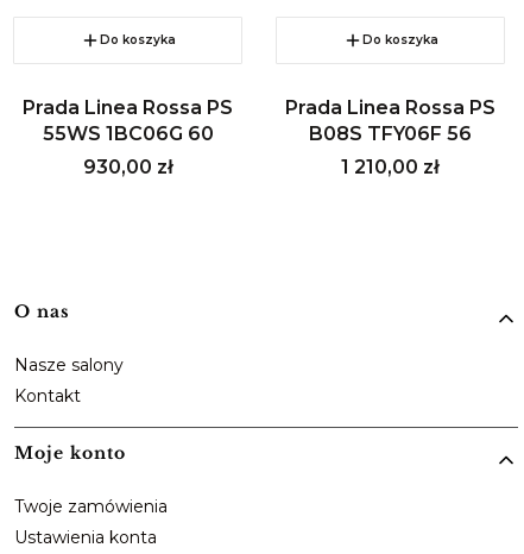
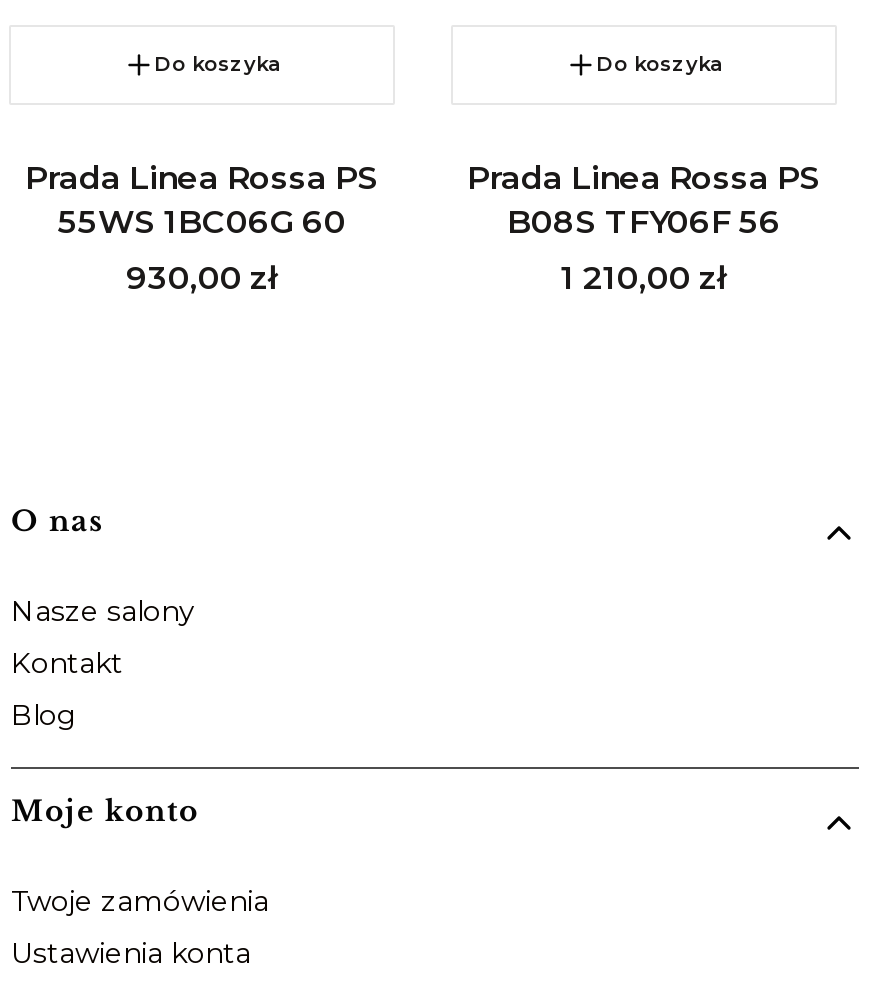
+ Blog
